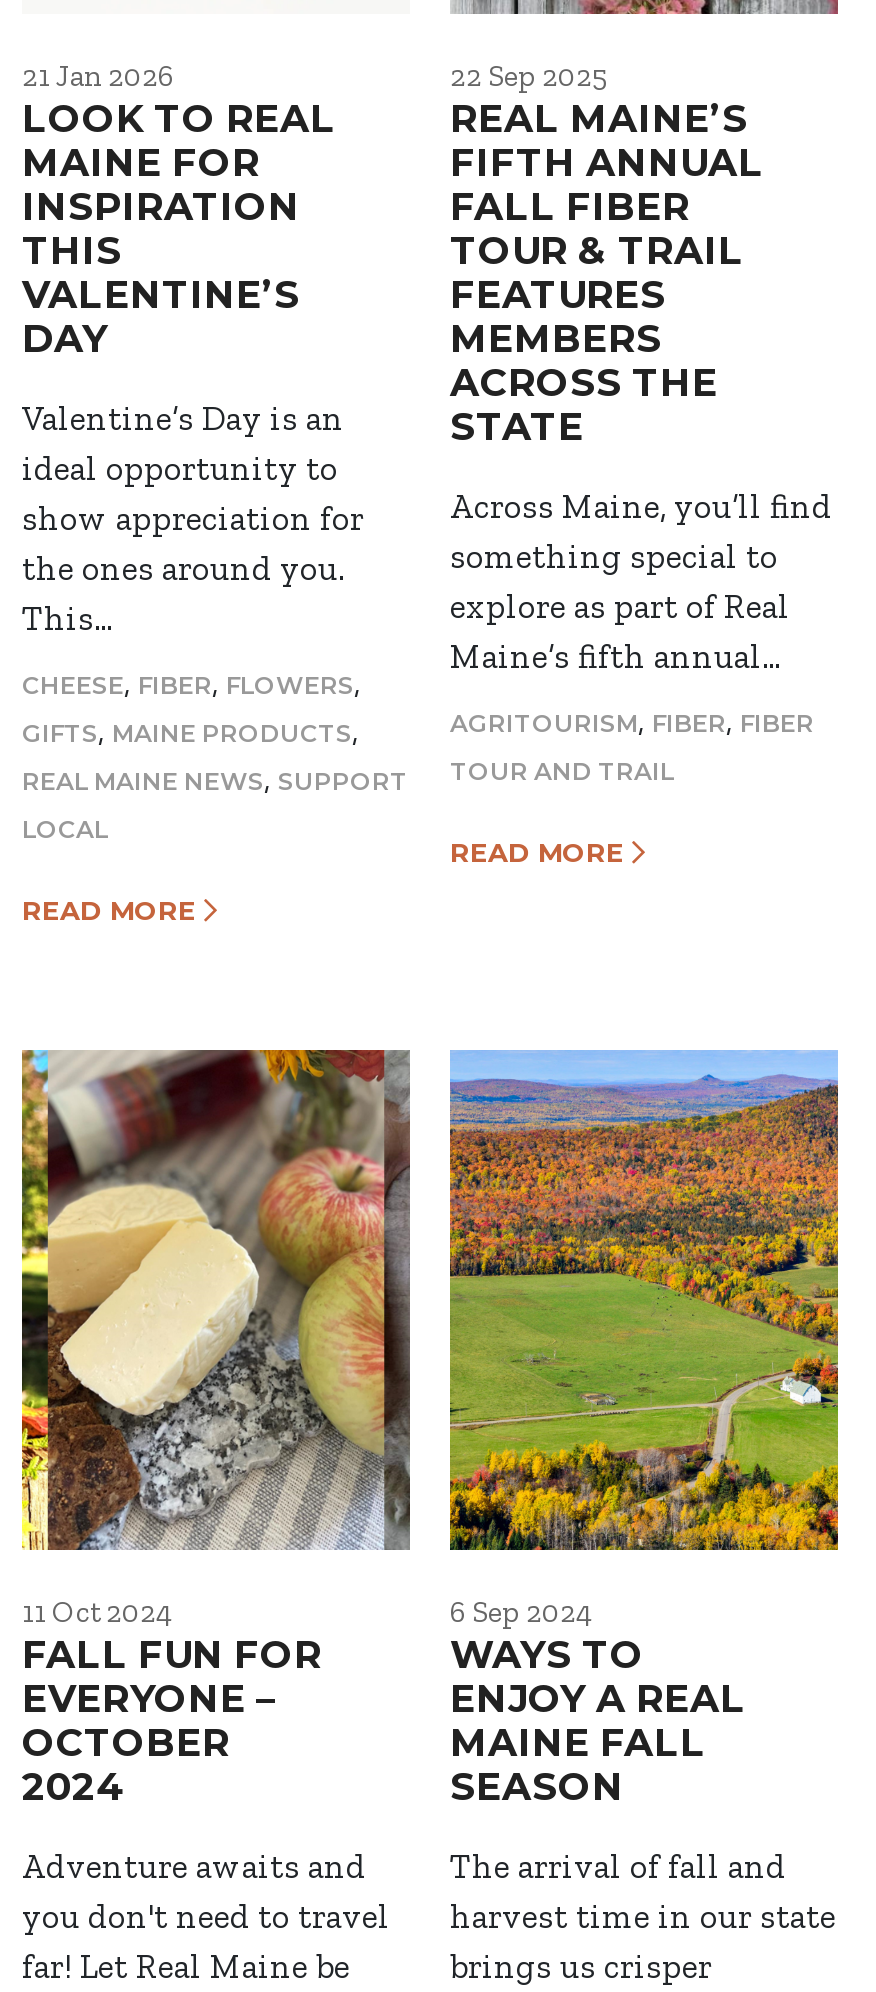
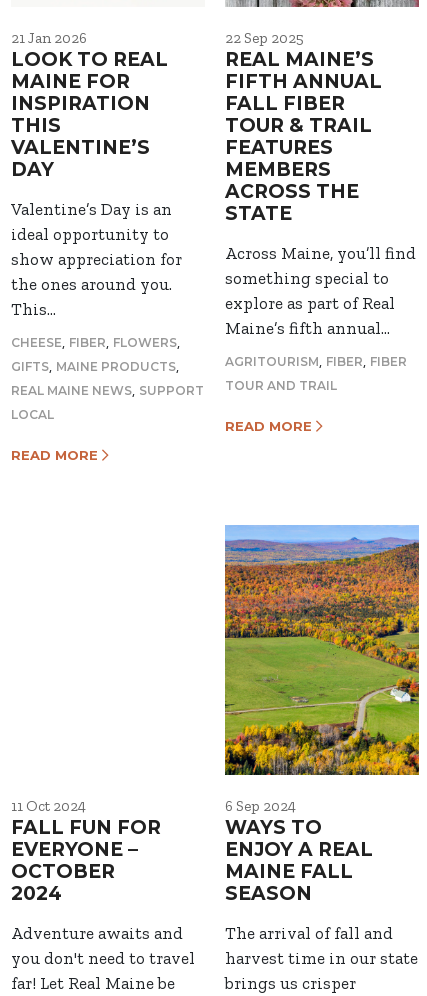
- [image]
